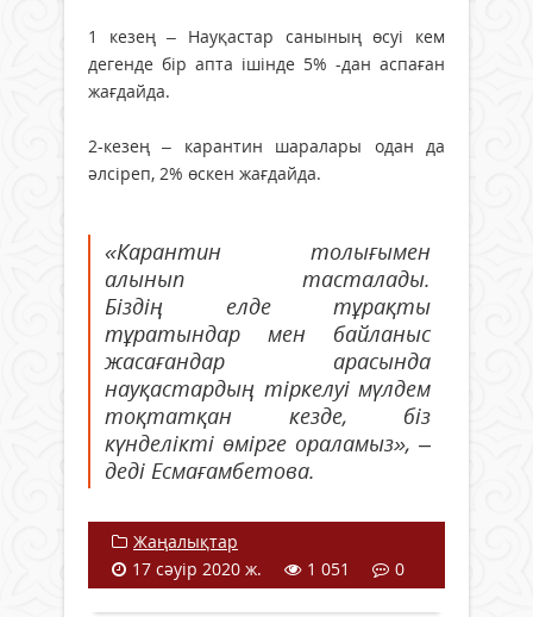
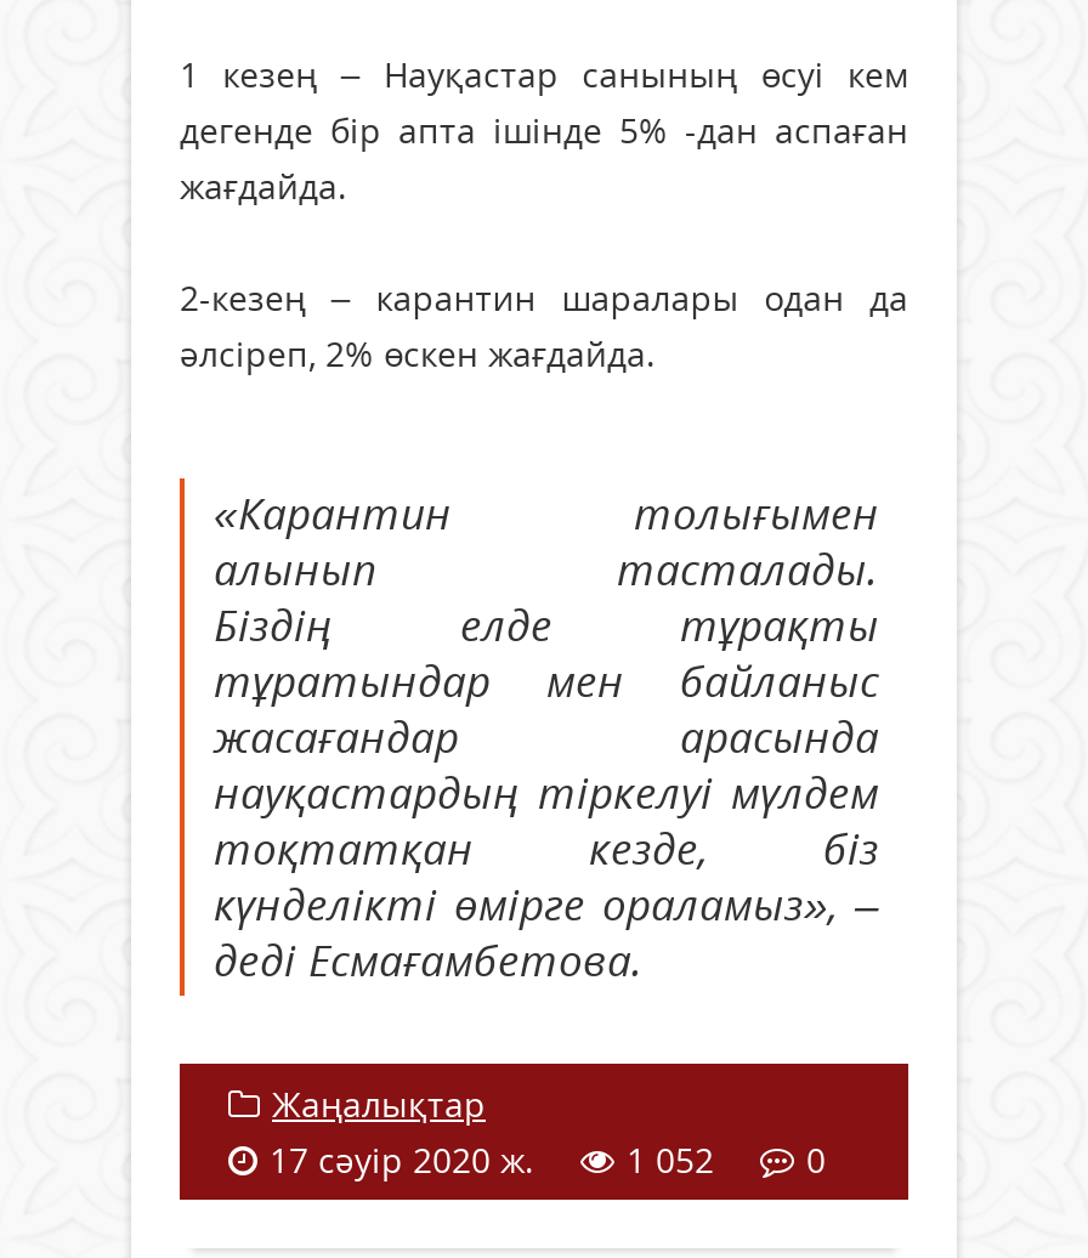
- 17 сәуір 2020 ж. 1 051 0
+ 17 сәуір 2020 ж. 1 052 0
